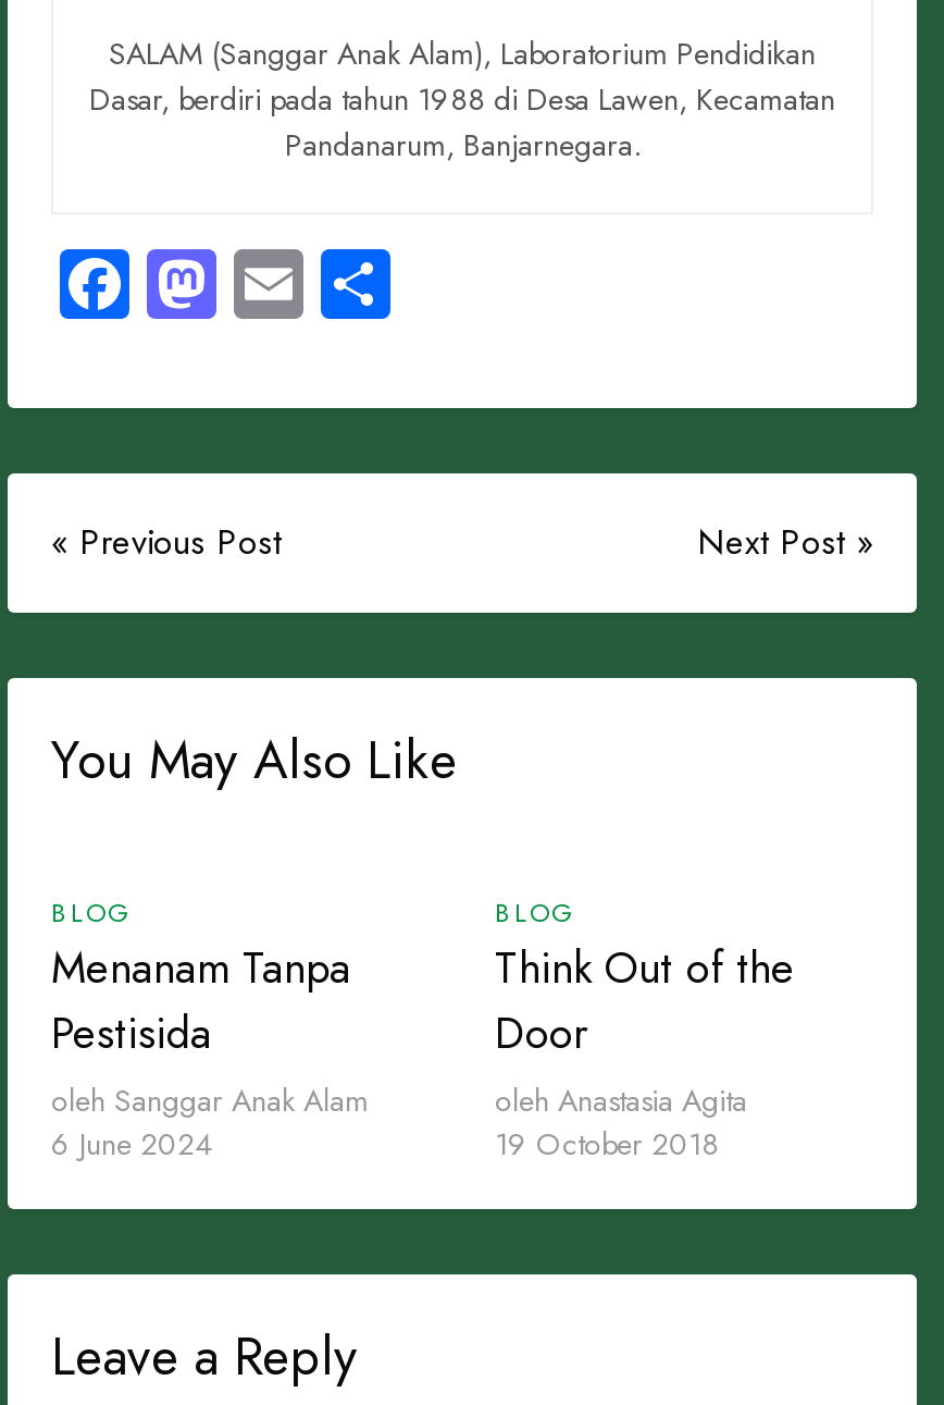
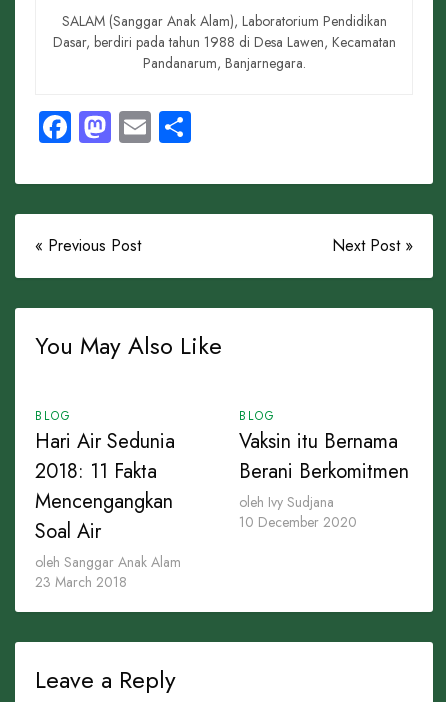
- Menanam Tanpa
- Pestisida
+ Hari Air Sedunia
+ 2018: 11 Fakta
+ Mencengangkan
+ Soal Air

- Think Out of the
- Door
- oleh Anastasia Agita
- 19 October 2018
+ Vaksin itu Bernama
+ Berani Berkomitmen
+ oleh Ivy Sudjana
+ 10 December 2020

- 6 June 2024
+ 23 March 2018
